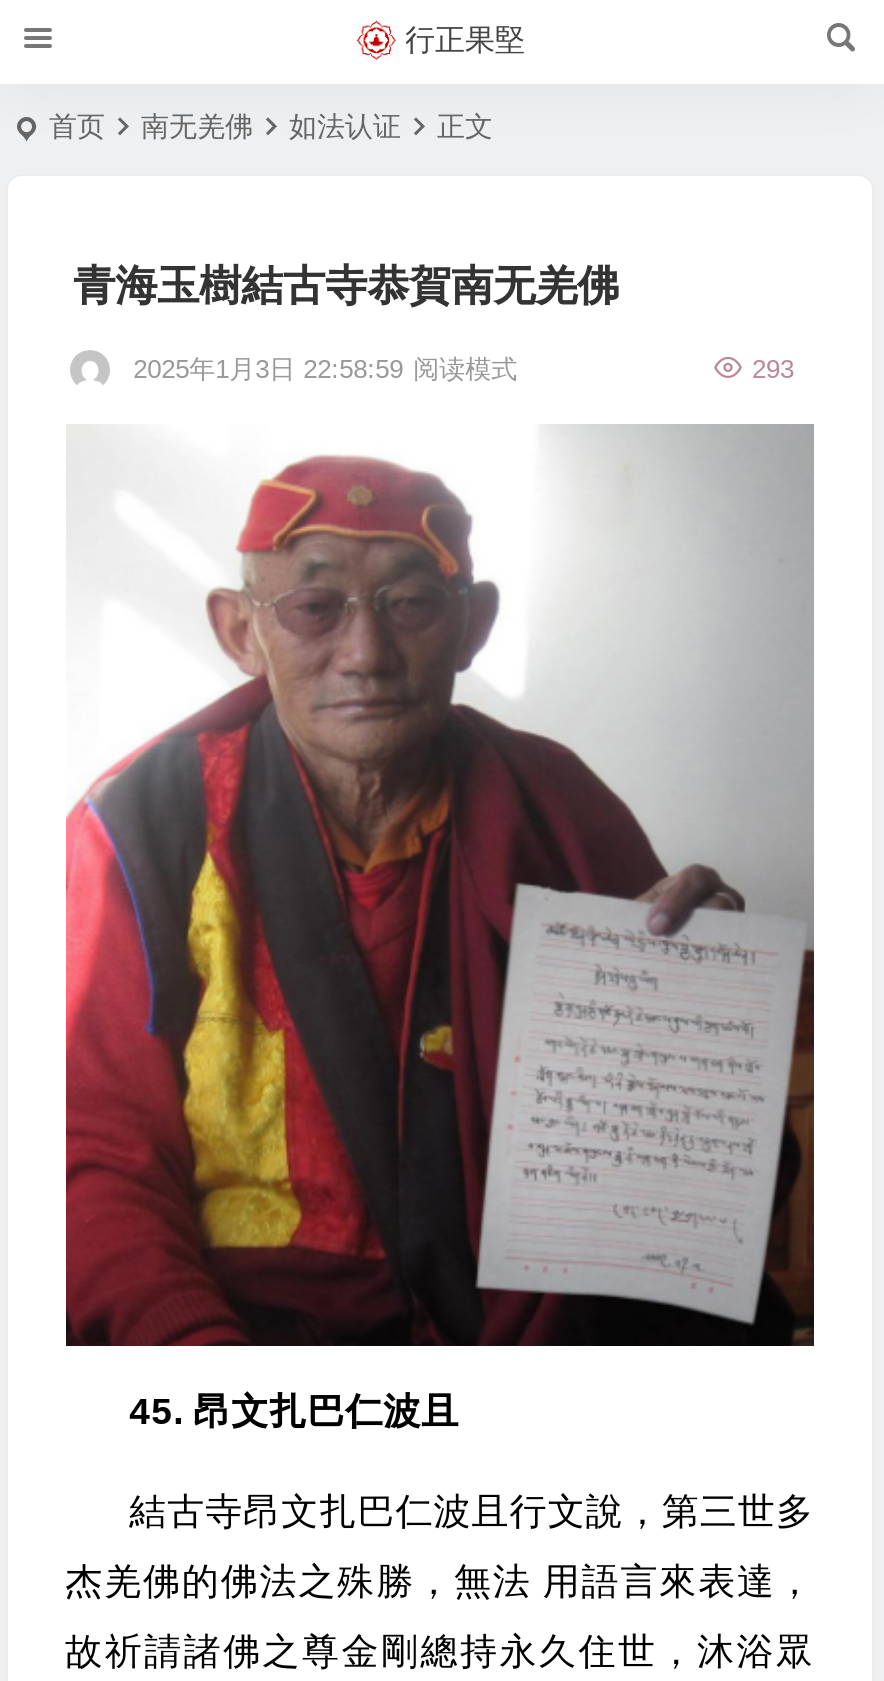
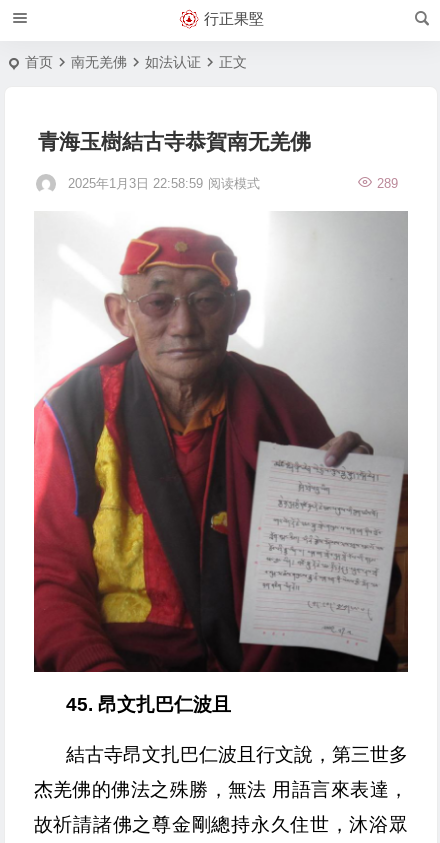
- 293
+ 289
